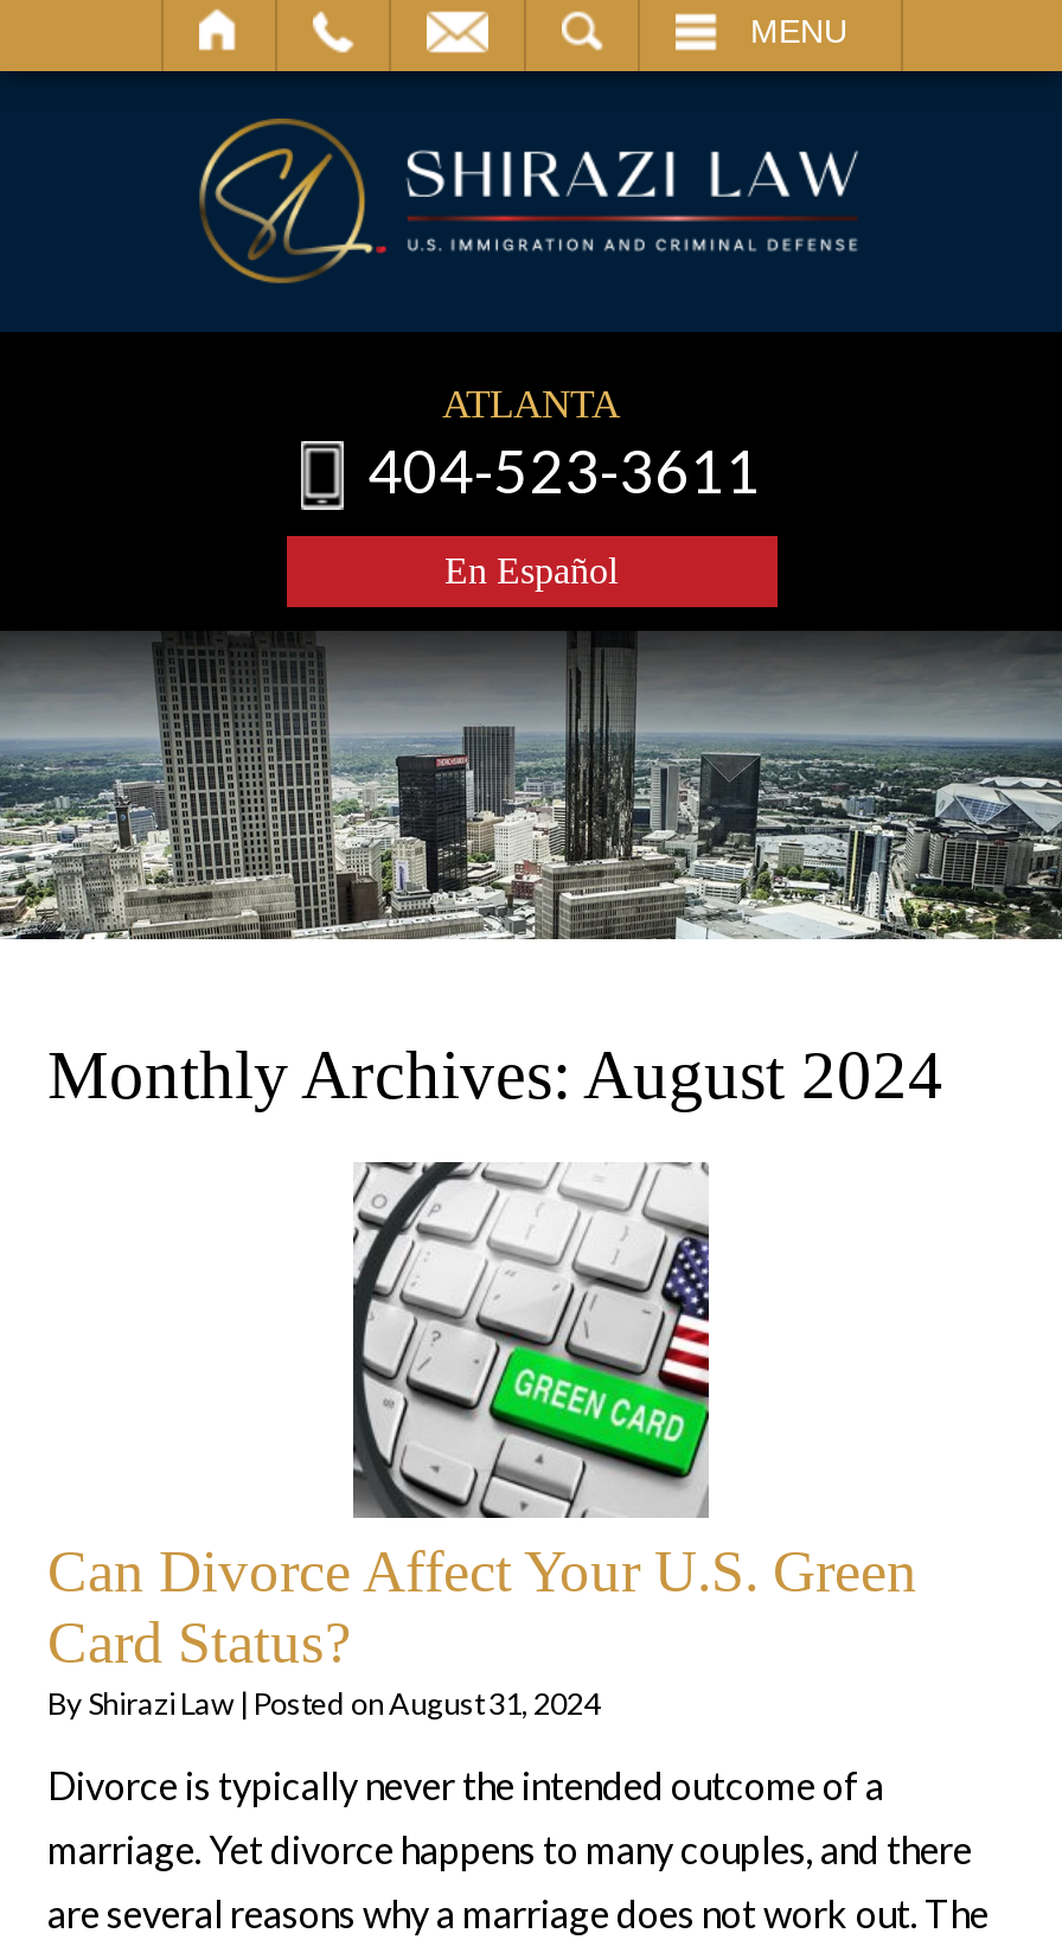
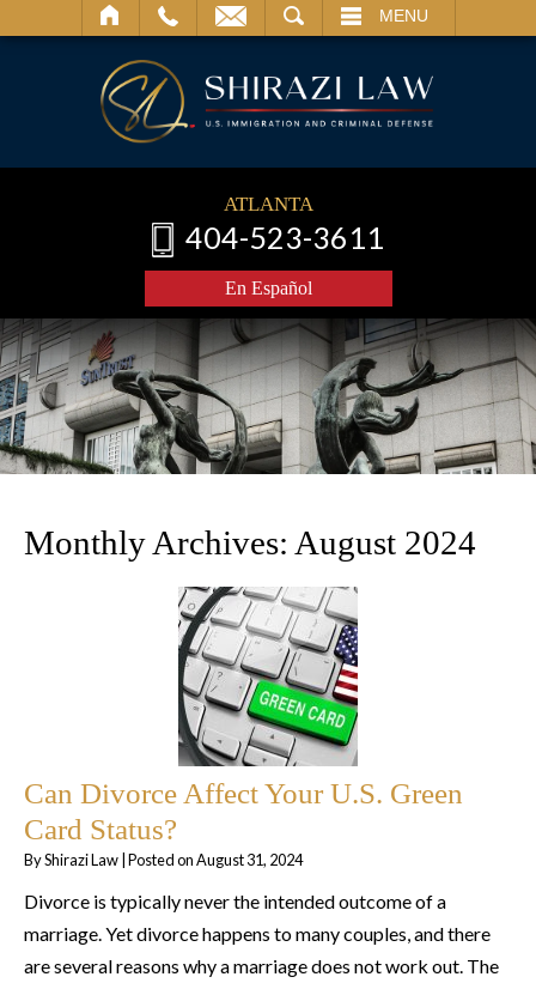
- [image]
+ [image]
